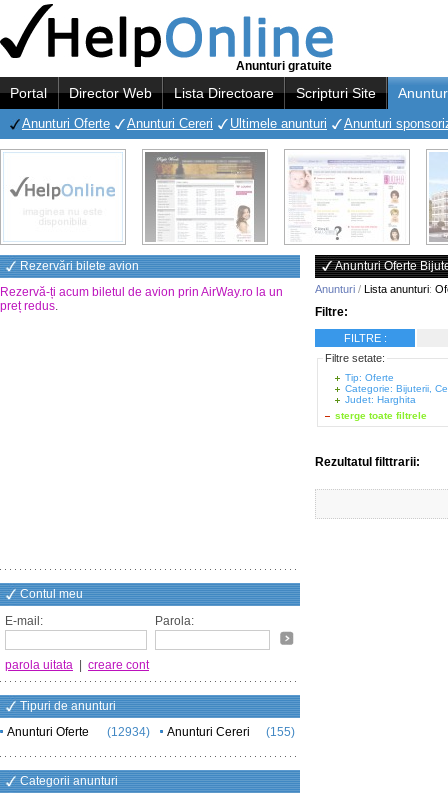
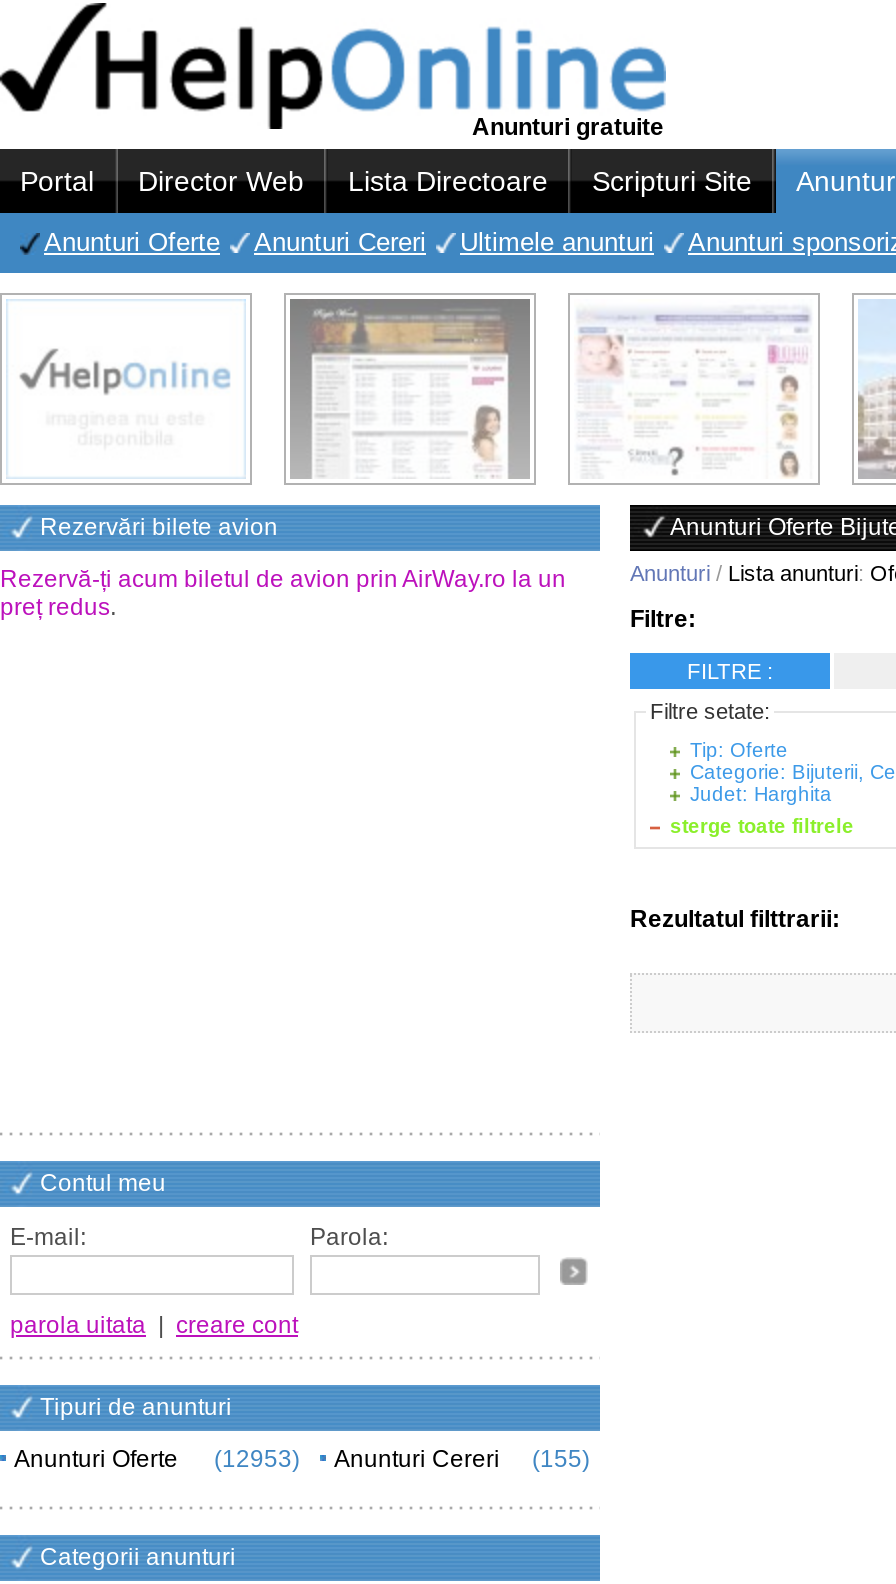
- Anunturi Oferte (12934) Anunturi Cereri (155)
+ Anunturi Oferte (12953) Anunturi Cereri (155)
